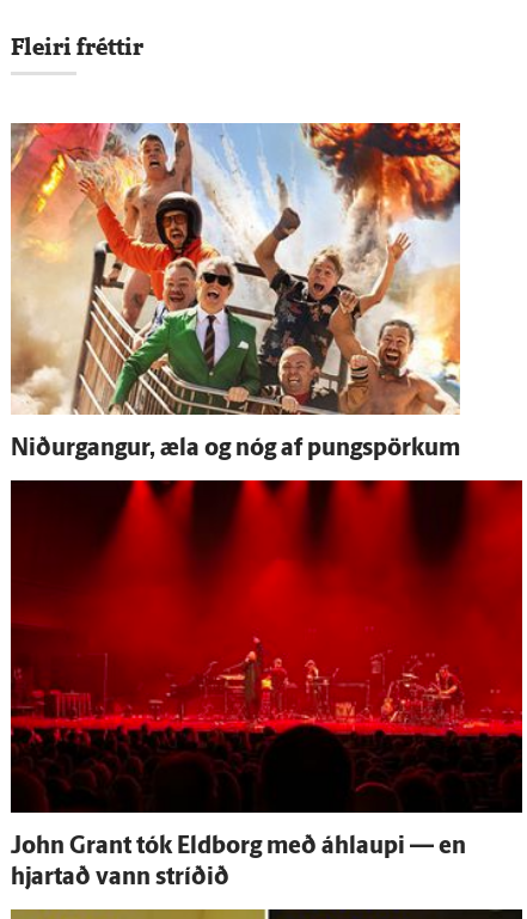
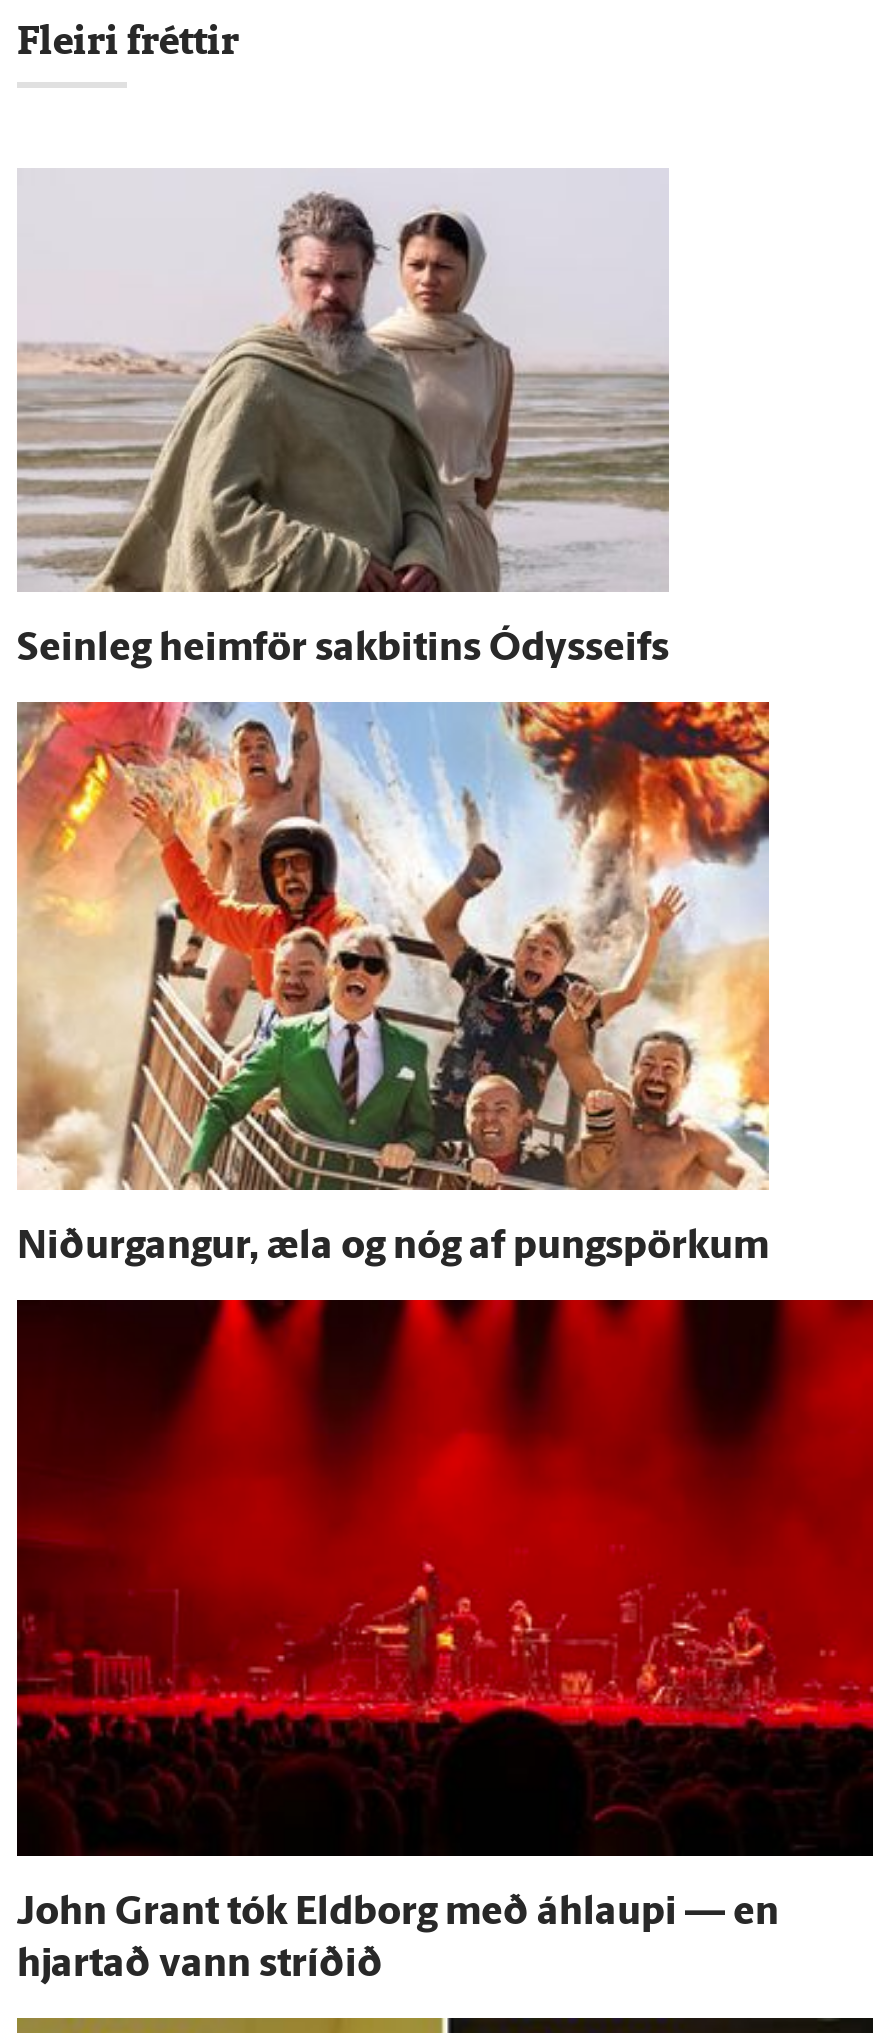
+ [image]
+ Seinleg heimför sakbitins Ódysseifs
